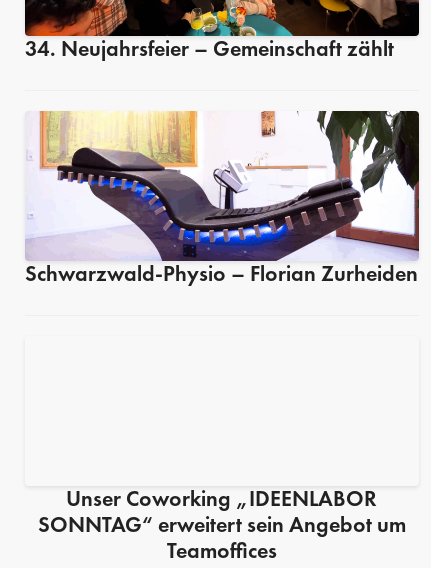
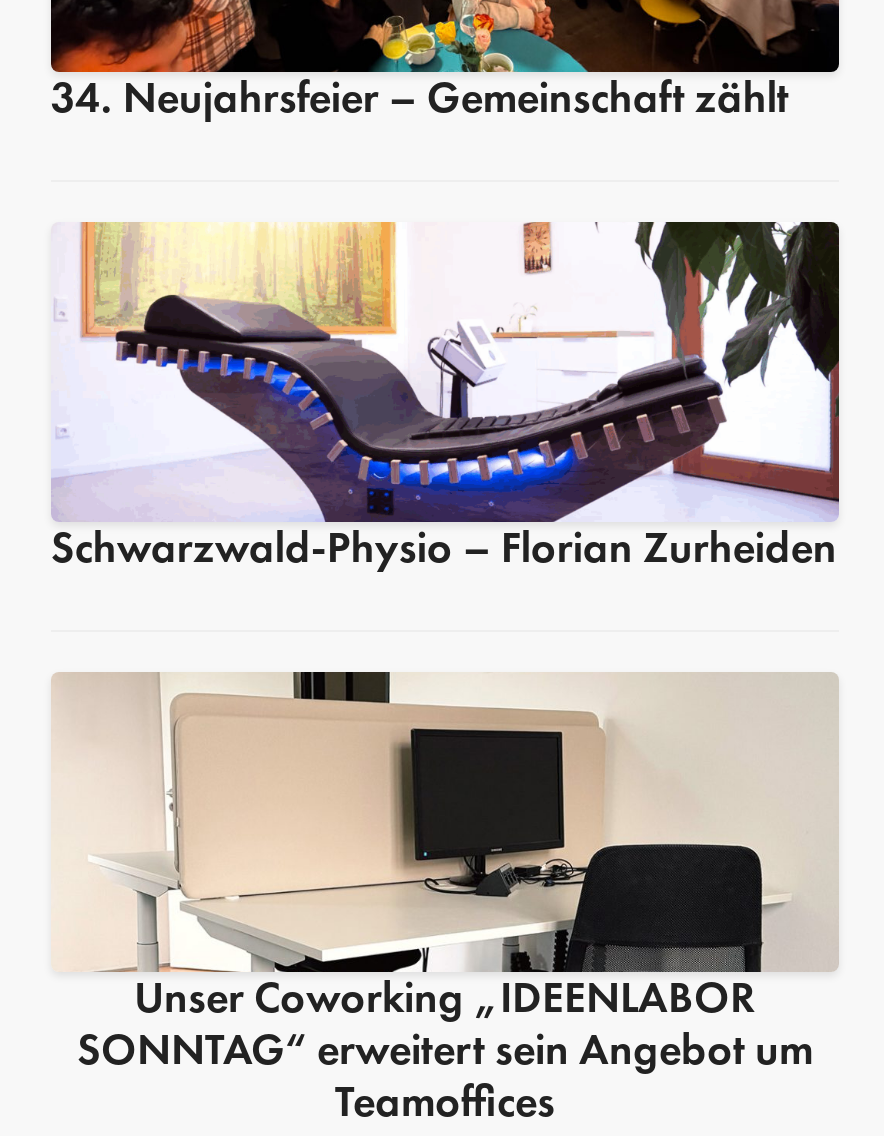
+ [image]
